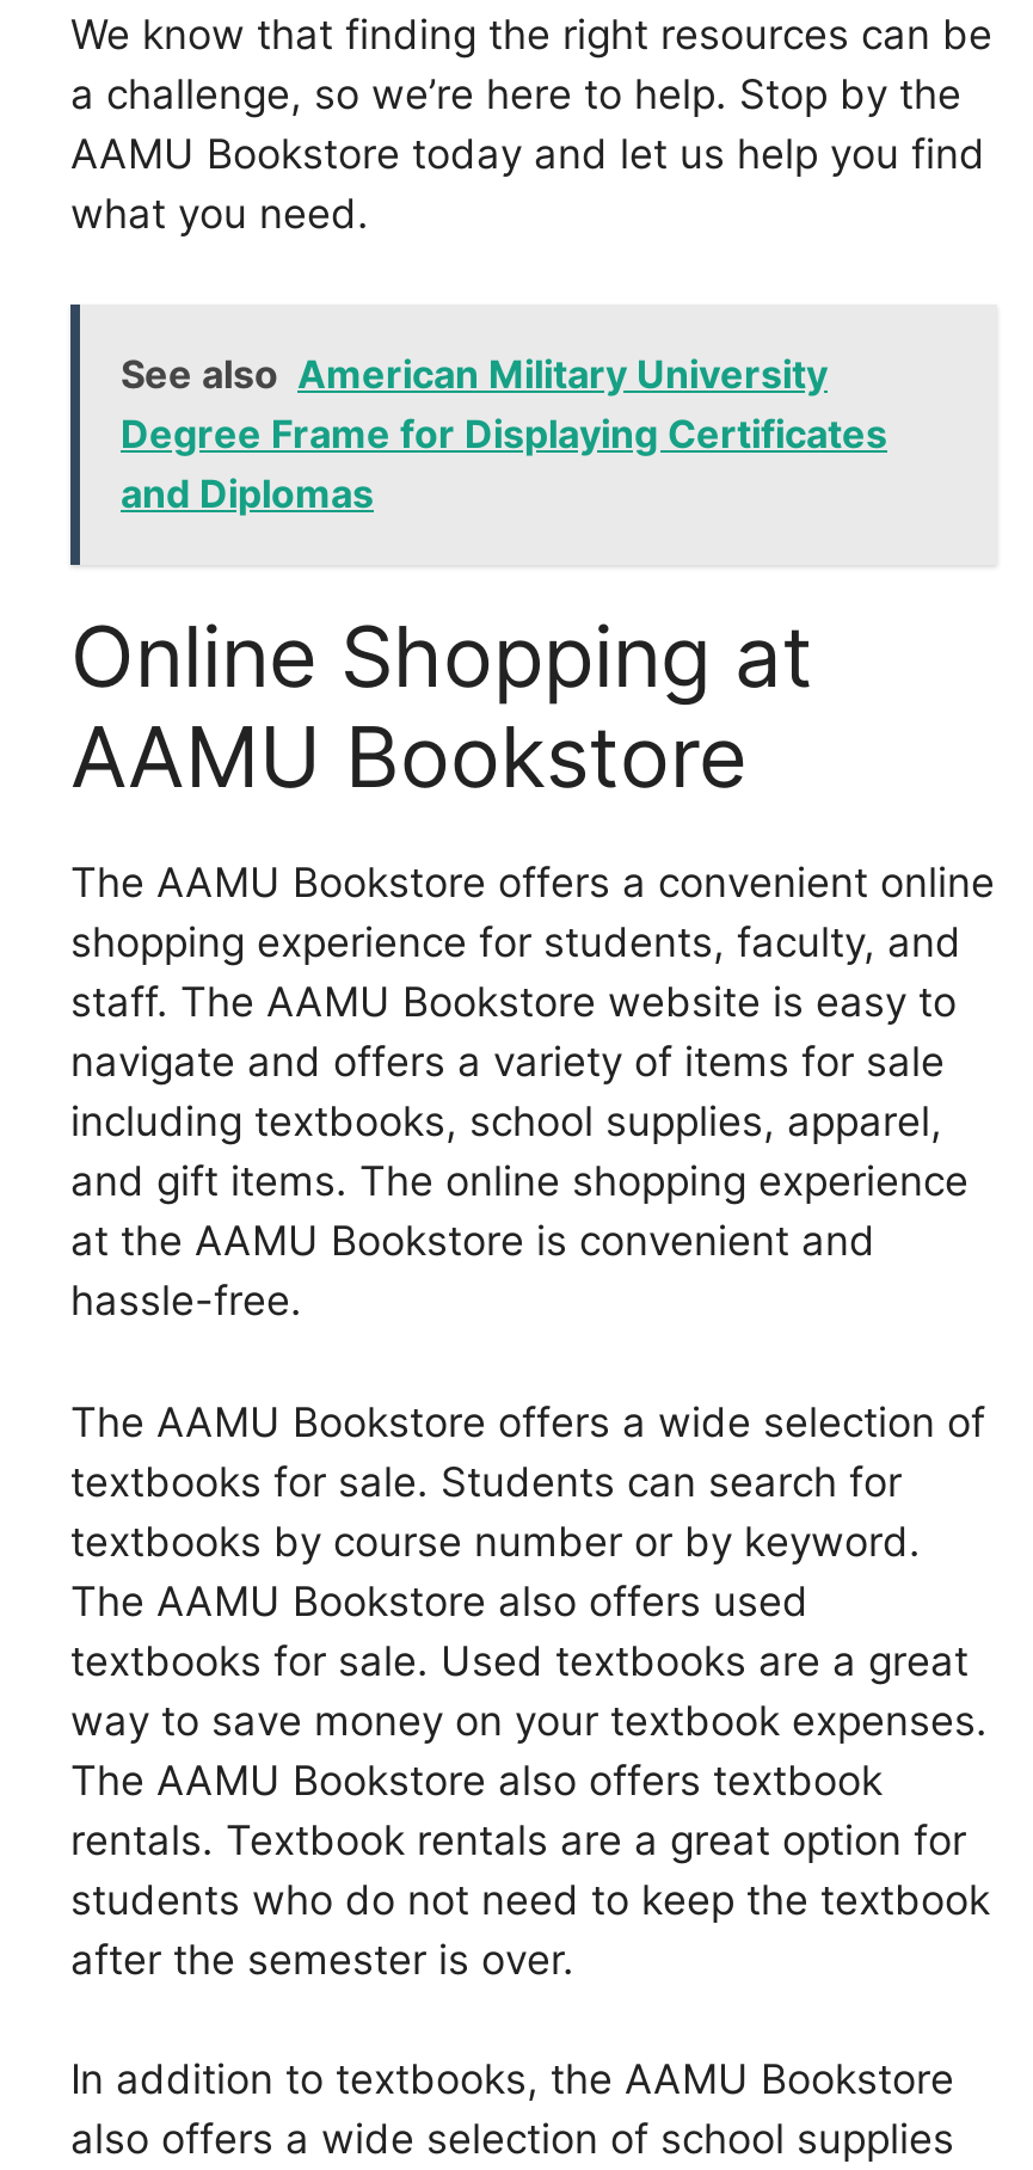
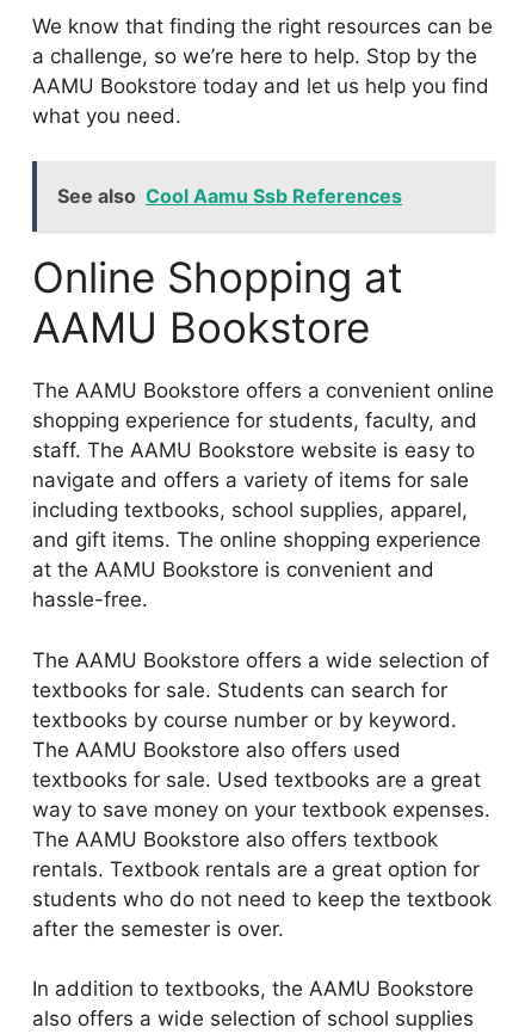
- See also American Military University
- Degree Frame for Displaying Certificates
- and Diplomas
+ See also Cool Aamu Ssb References
